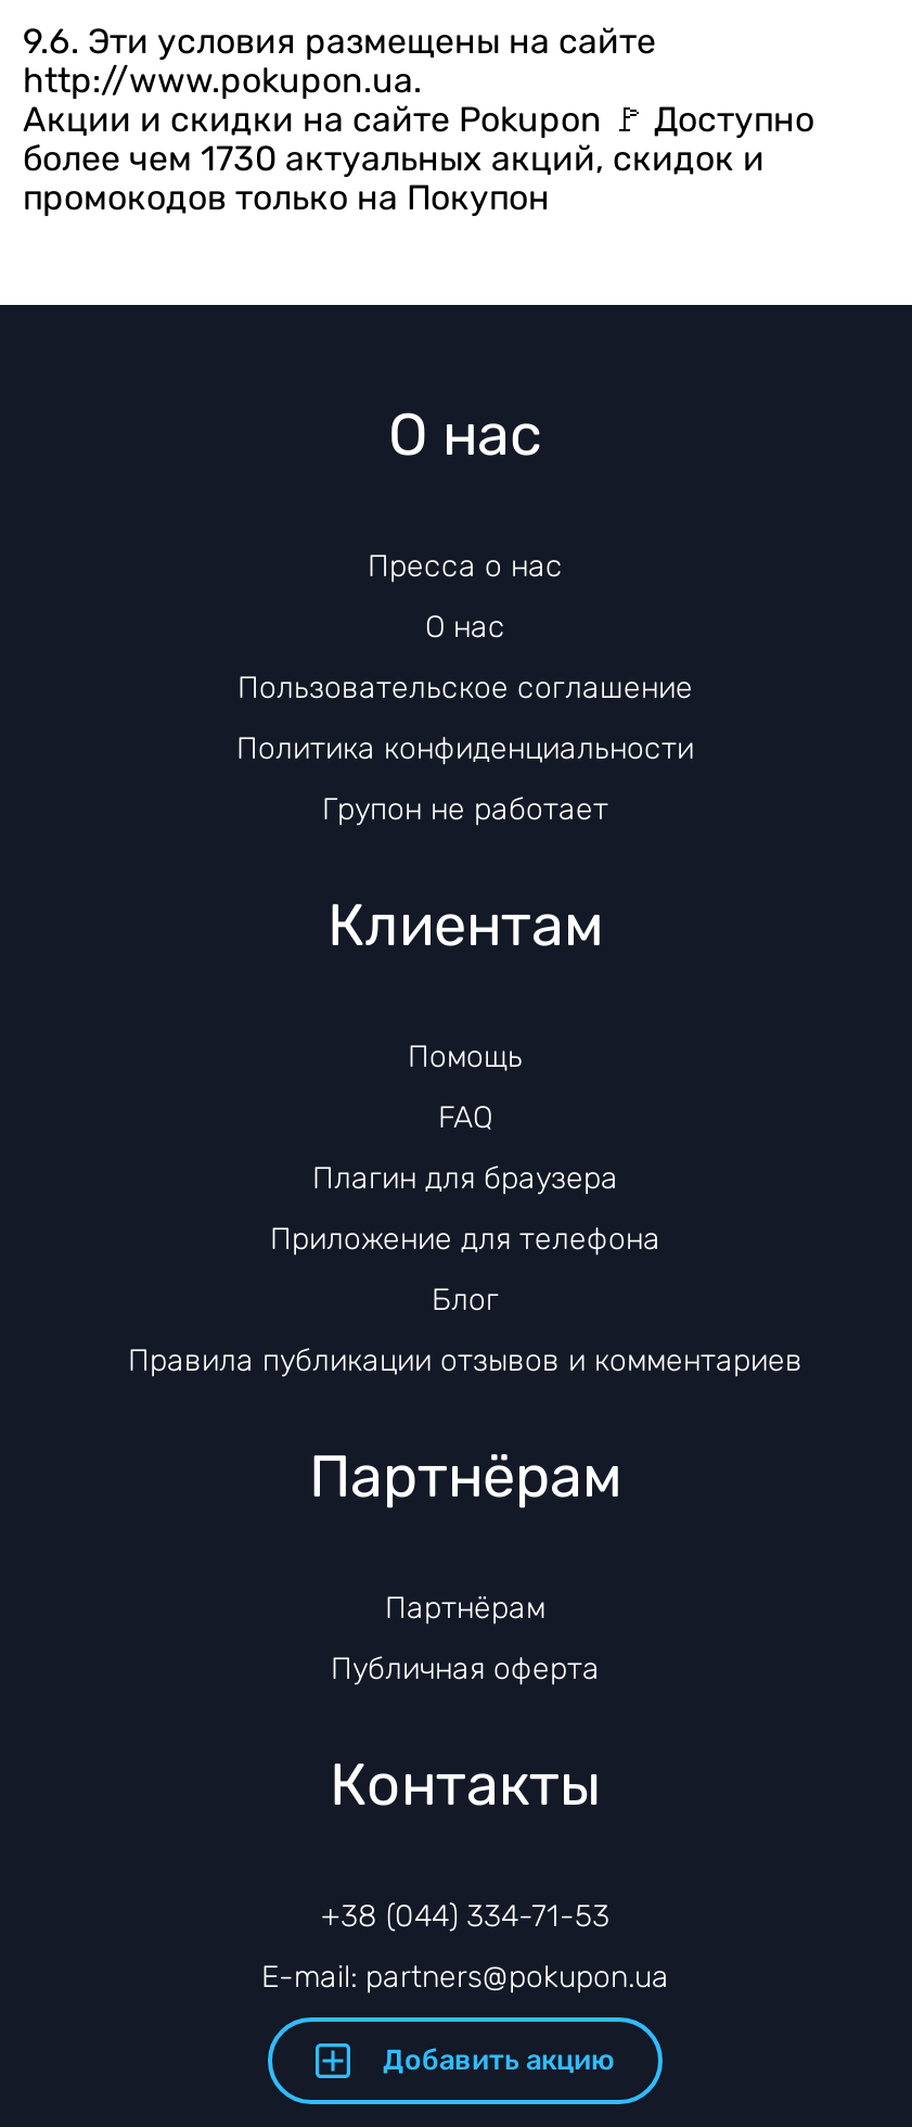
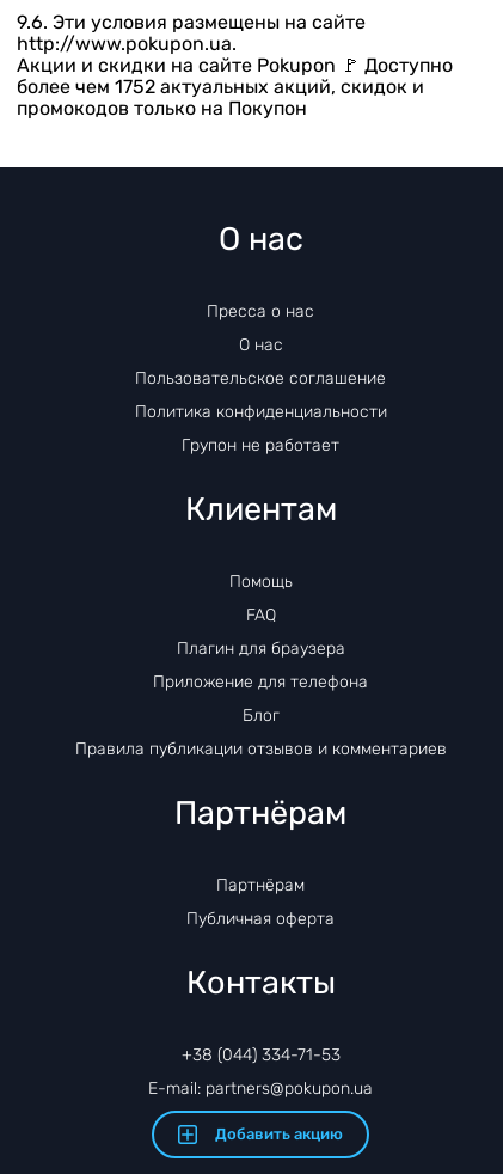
- более чем 1730 актуальных акций, скидок и
+ более чем 1752 актуальных акций, скидок и
